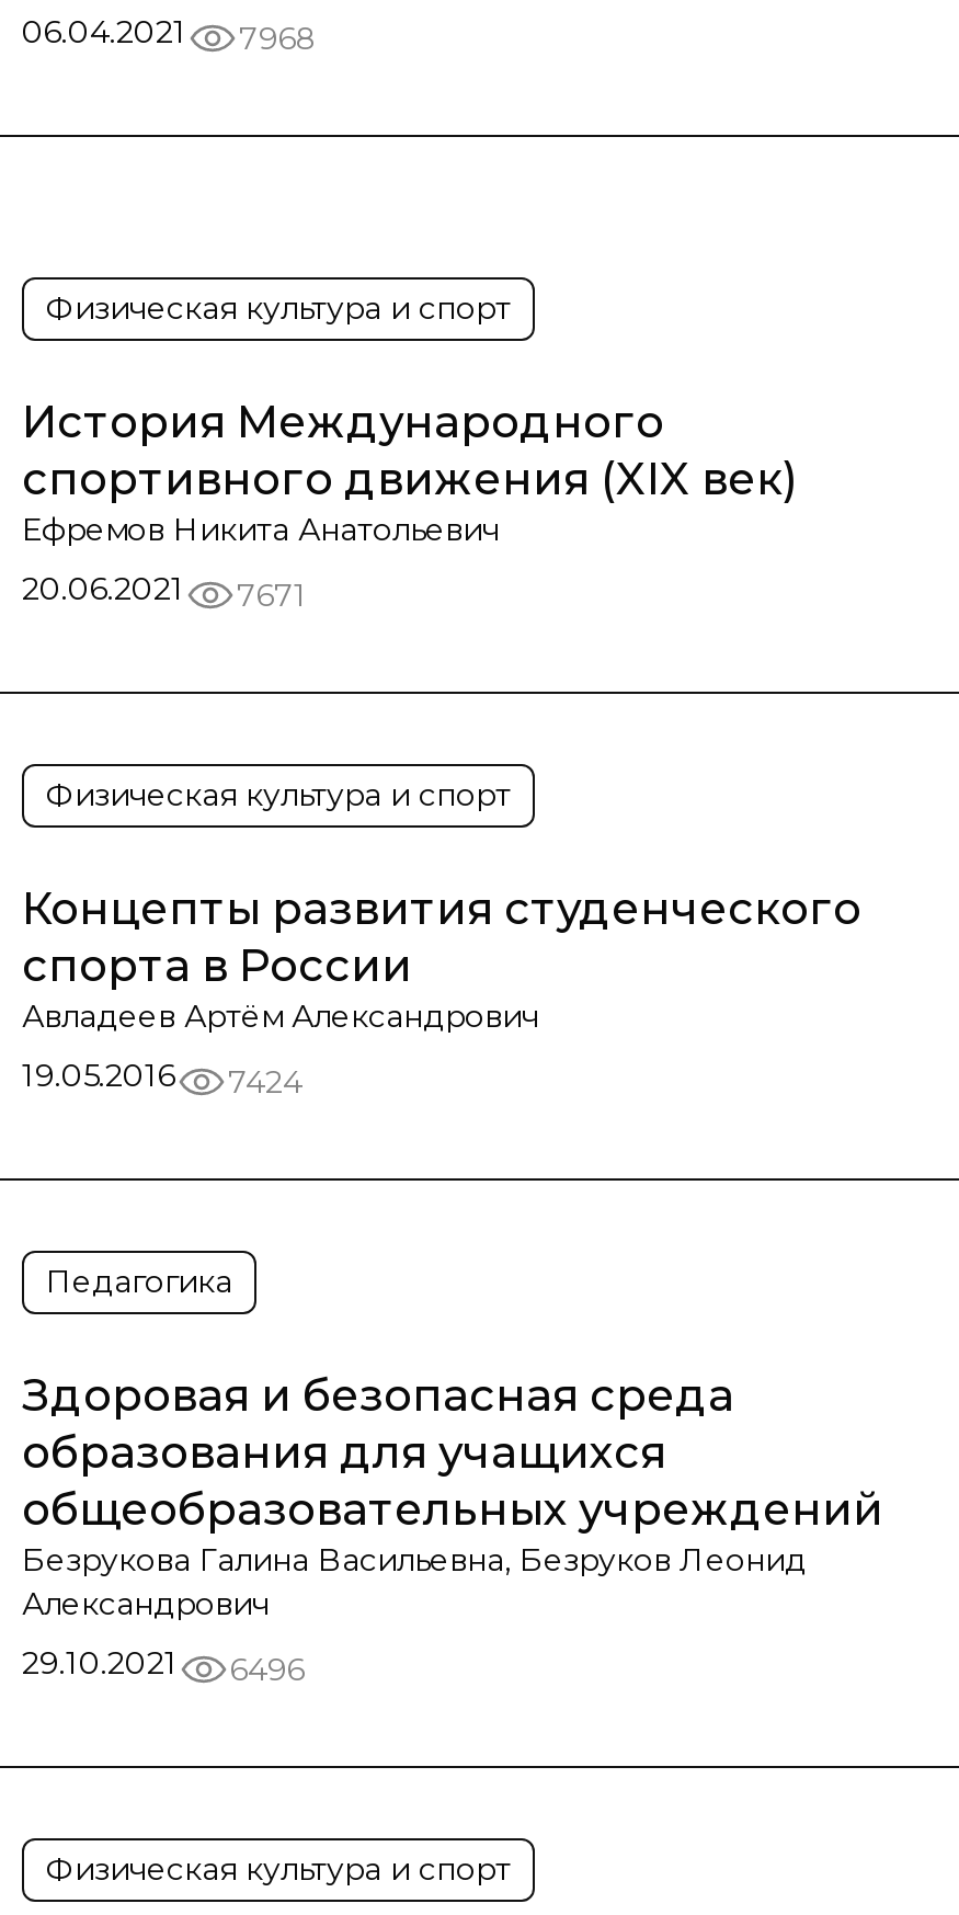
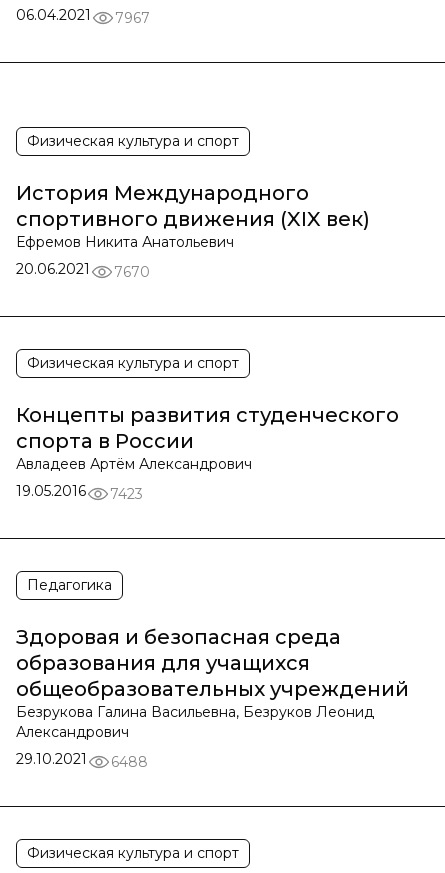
- 06.04.2021 7968
+ 06.04.2021 7967

- 20.06.2021 7671
+ 20.06.2021 7670

- 19.05.2016 7424
+ 19.05.2016 7423

- 29.10.2021 6496
+ 29.10.2021 6488
